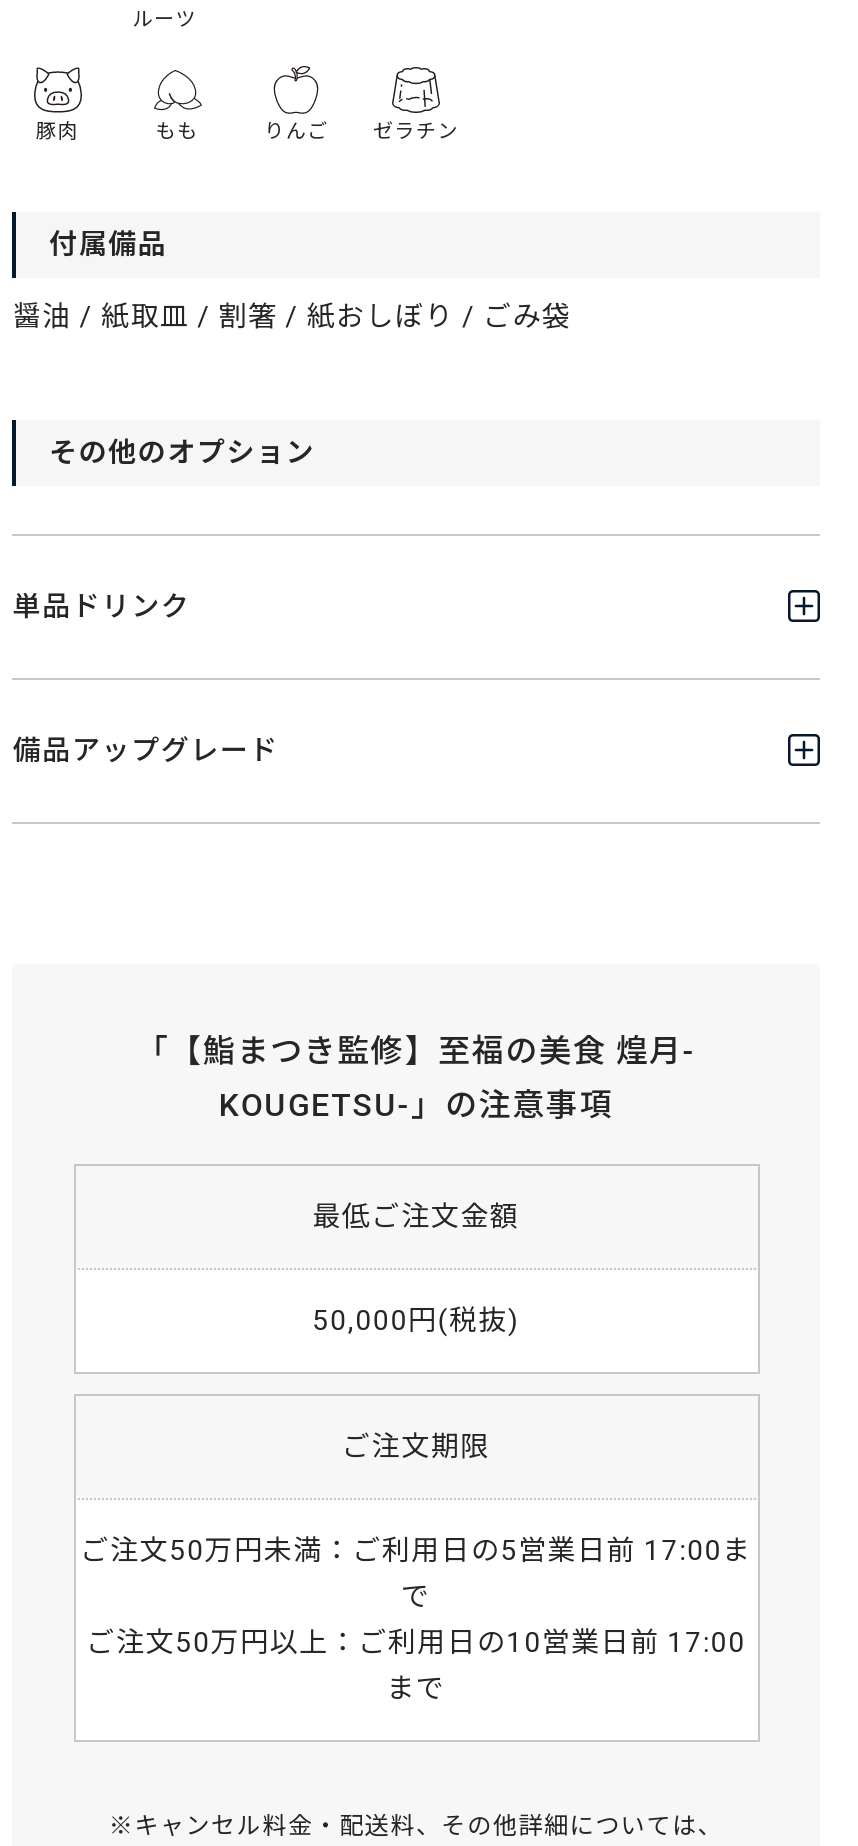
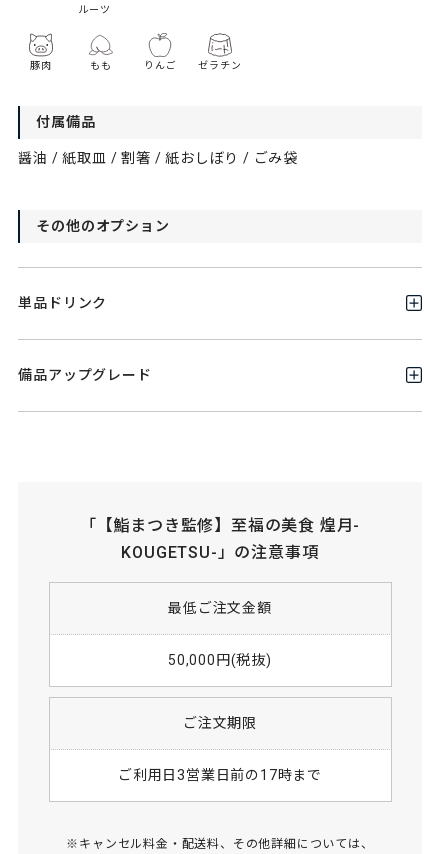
- ご注文50万円未満：ご利用日の5営業日前 17:00ま
- で
- ご注文50万円以上：ご利用日の10営業日前 17:00
- まで
+ ご利用日3営業日前の17時まで
